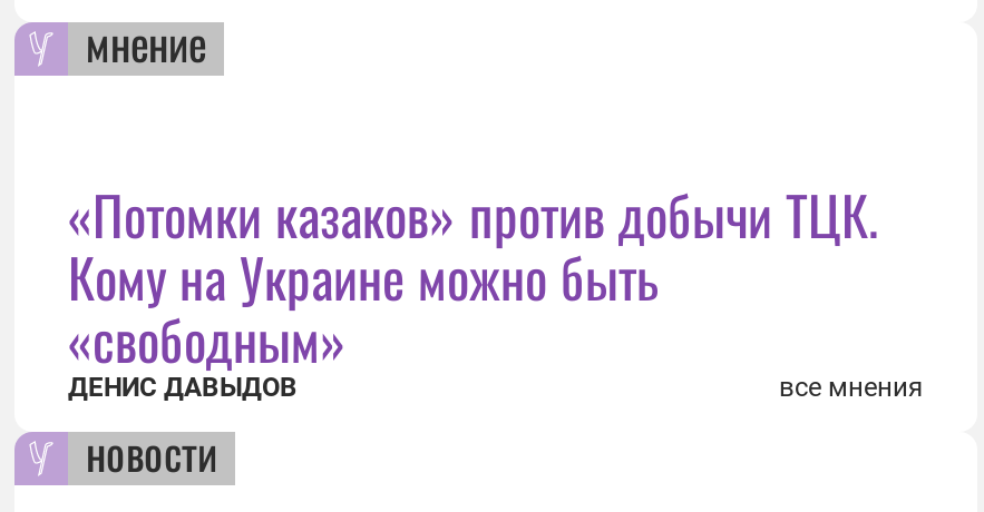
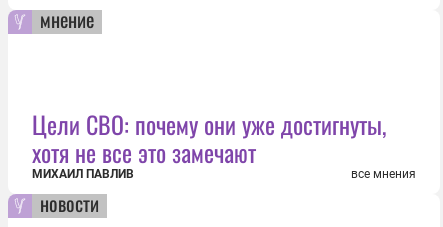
- «Потомки казаков» против добычи ТЦК.
- Кому на Украине можно быть
- «свободным»
- ДЕНИС ДАВЫДОВ
+ Цели СВО: почему они уже достигнуты,
+ хотя не все это замечают
+ МИХАИЛ ПАВЛИВ
